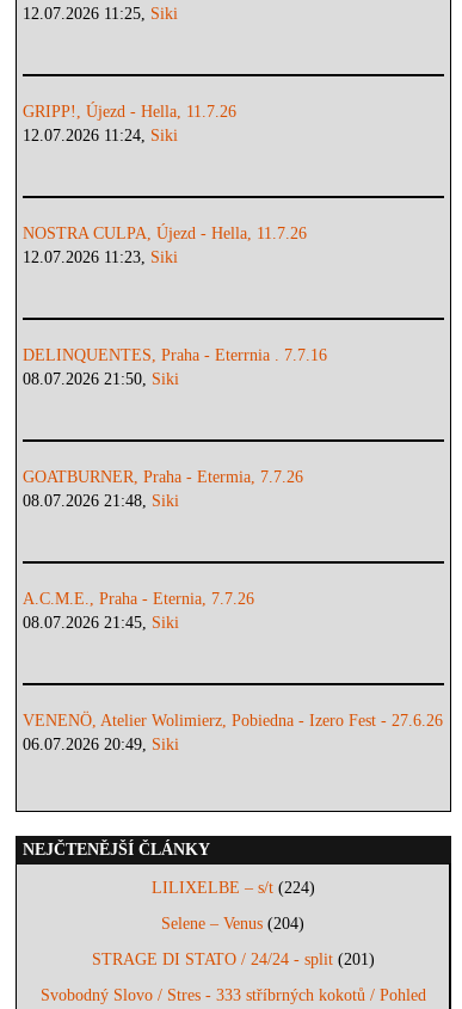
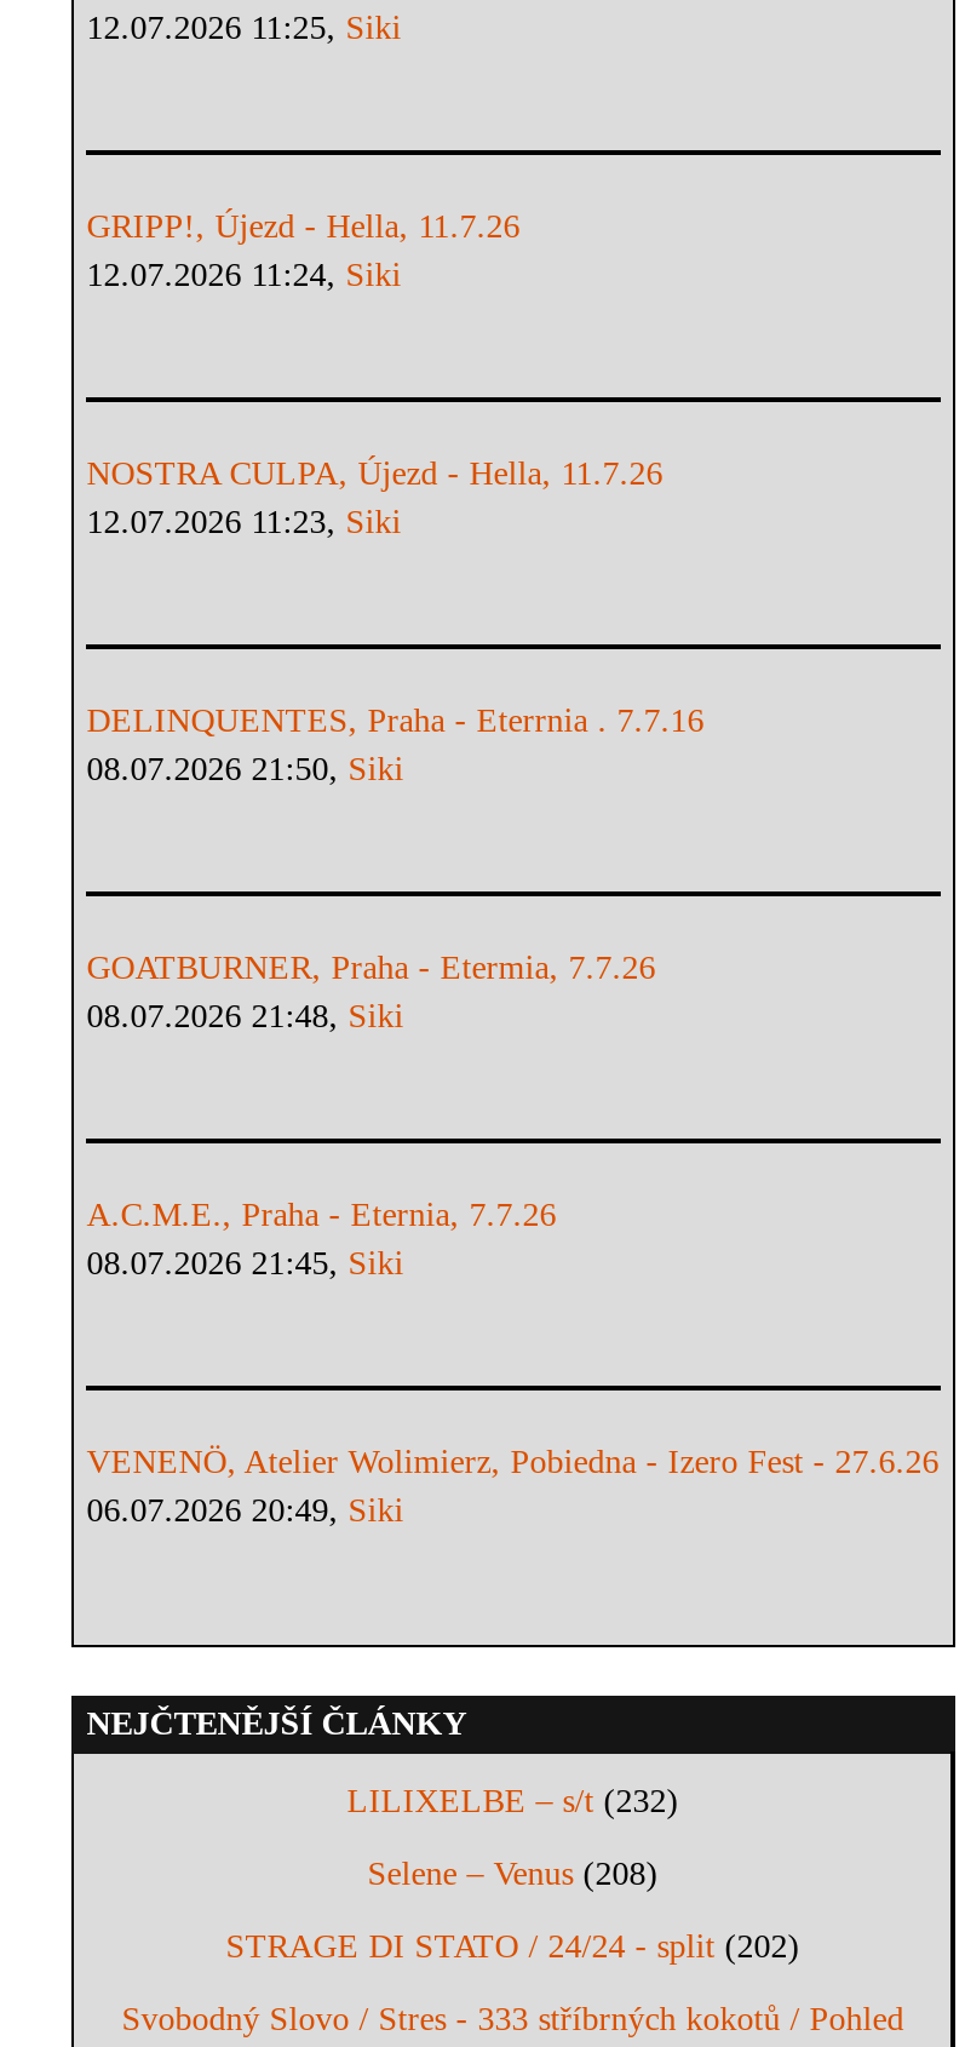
- LILIXELBE – s/t (224)
+ LILIXELBE – s/t (232)

- Selene – Venus (204)
+ Selene – Venus (208)

- STRAGE DI STATO / 24/24 - split (201)
+ STRAGE DI STATO / 24/24 - split (202)
